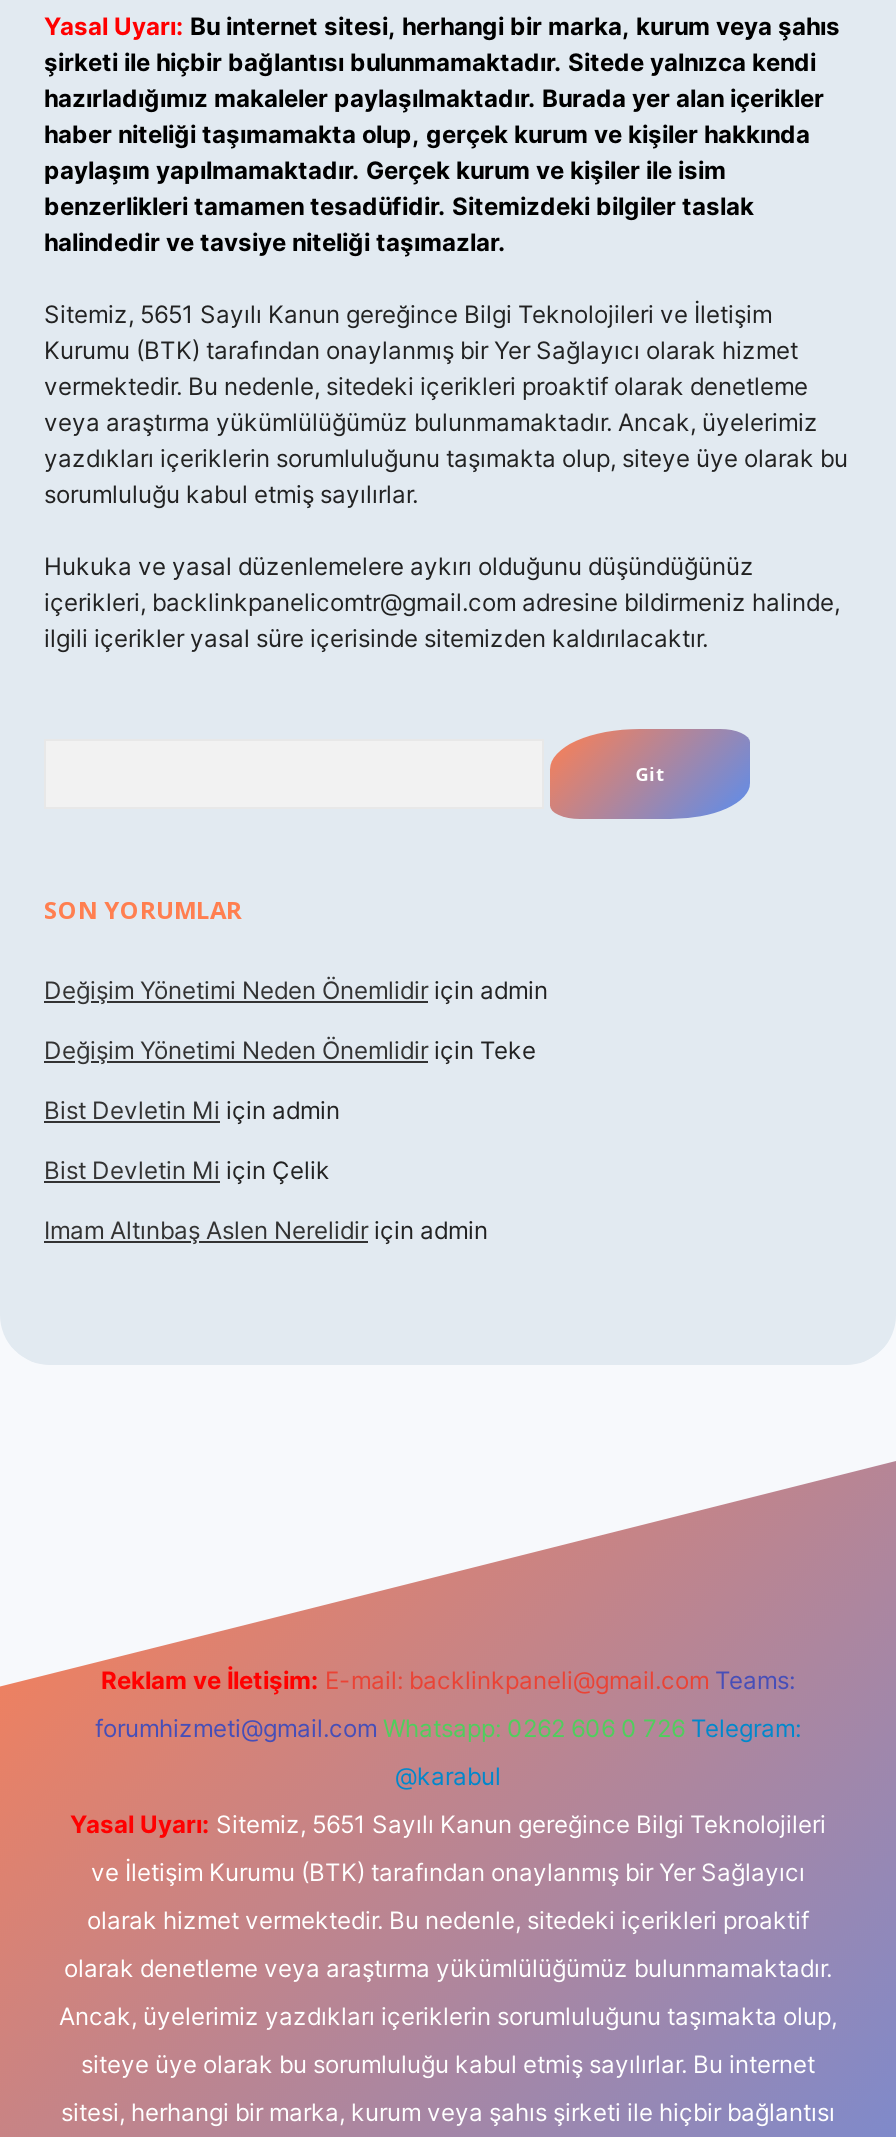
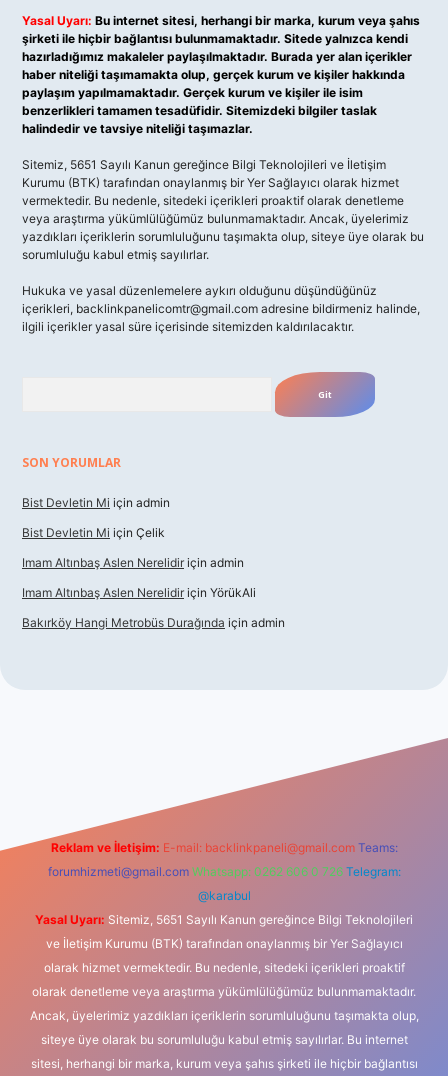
- Değişim Yönetimi Neden Önemlidir için admin
- Değişim Yönetimi Neden Önemlidir için Teke

moved up: Bist Devletin Mi için admin | Bist Devletin Mi için Çelik | Imam Altınbaş Aslen Nerelidir için admin

+ Imam Altınbaş Aslen Nerelidir için YörükAli
+ Bakırköy Hangi Metrobüs Durağında için admin
